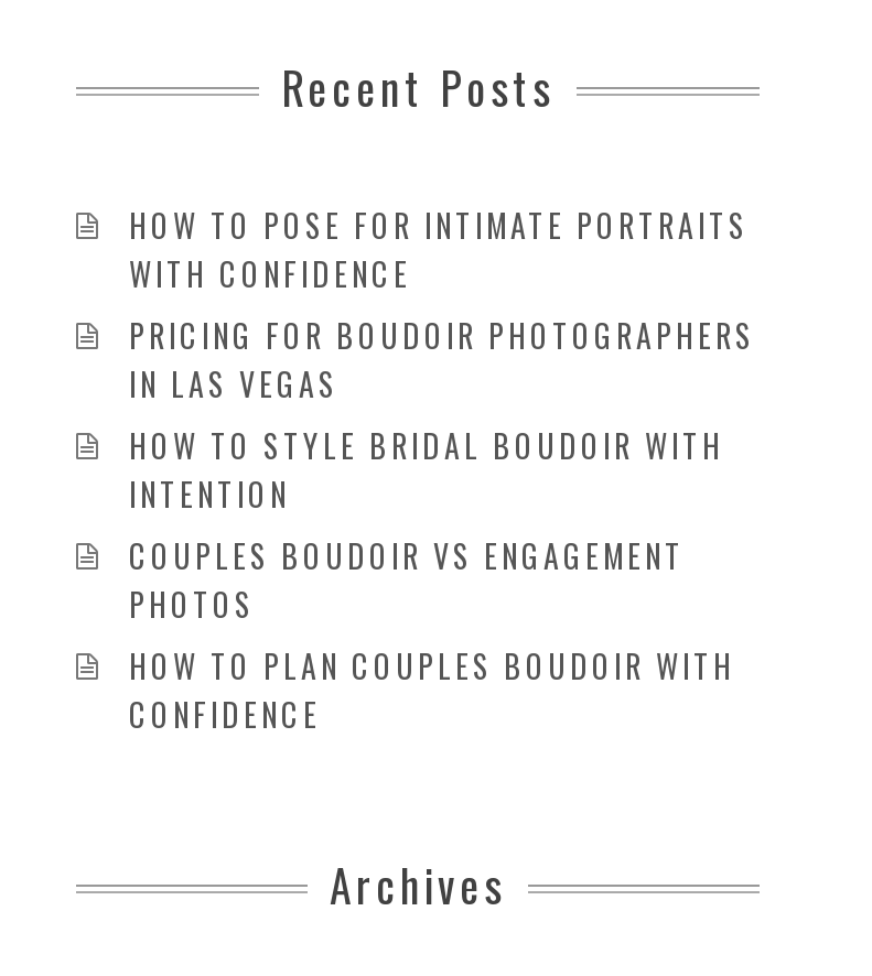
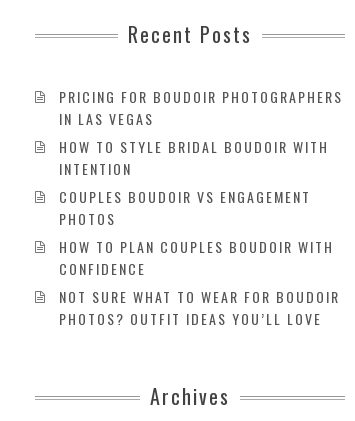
- HOW TO POSE FOR INTIMATE PORTRAITS
- WITH CONFIDENCE

moved up: PRICING FOR BOUDOIR PHOTOGRAPHERS | IN LAS VEGAS | HOW TO STYLE BRIDAL BOUDOIR WITH | INTENTION | COUPLES BOUDOIR VS ENGAGEMENT | PHOTOS | HOW TO PLAN COUPLES BOUDOIR WITH | CONFIDENCE

+ NOT SURE WHAT TO WEAR FOR BOUDOIR
+ PHOTOS? OUTFIT IDEAS YOU’LL LOVE
